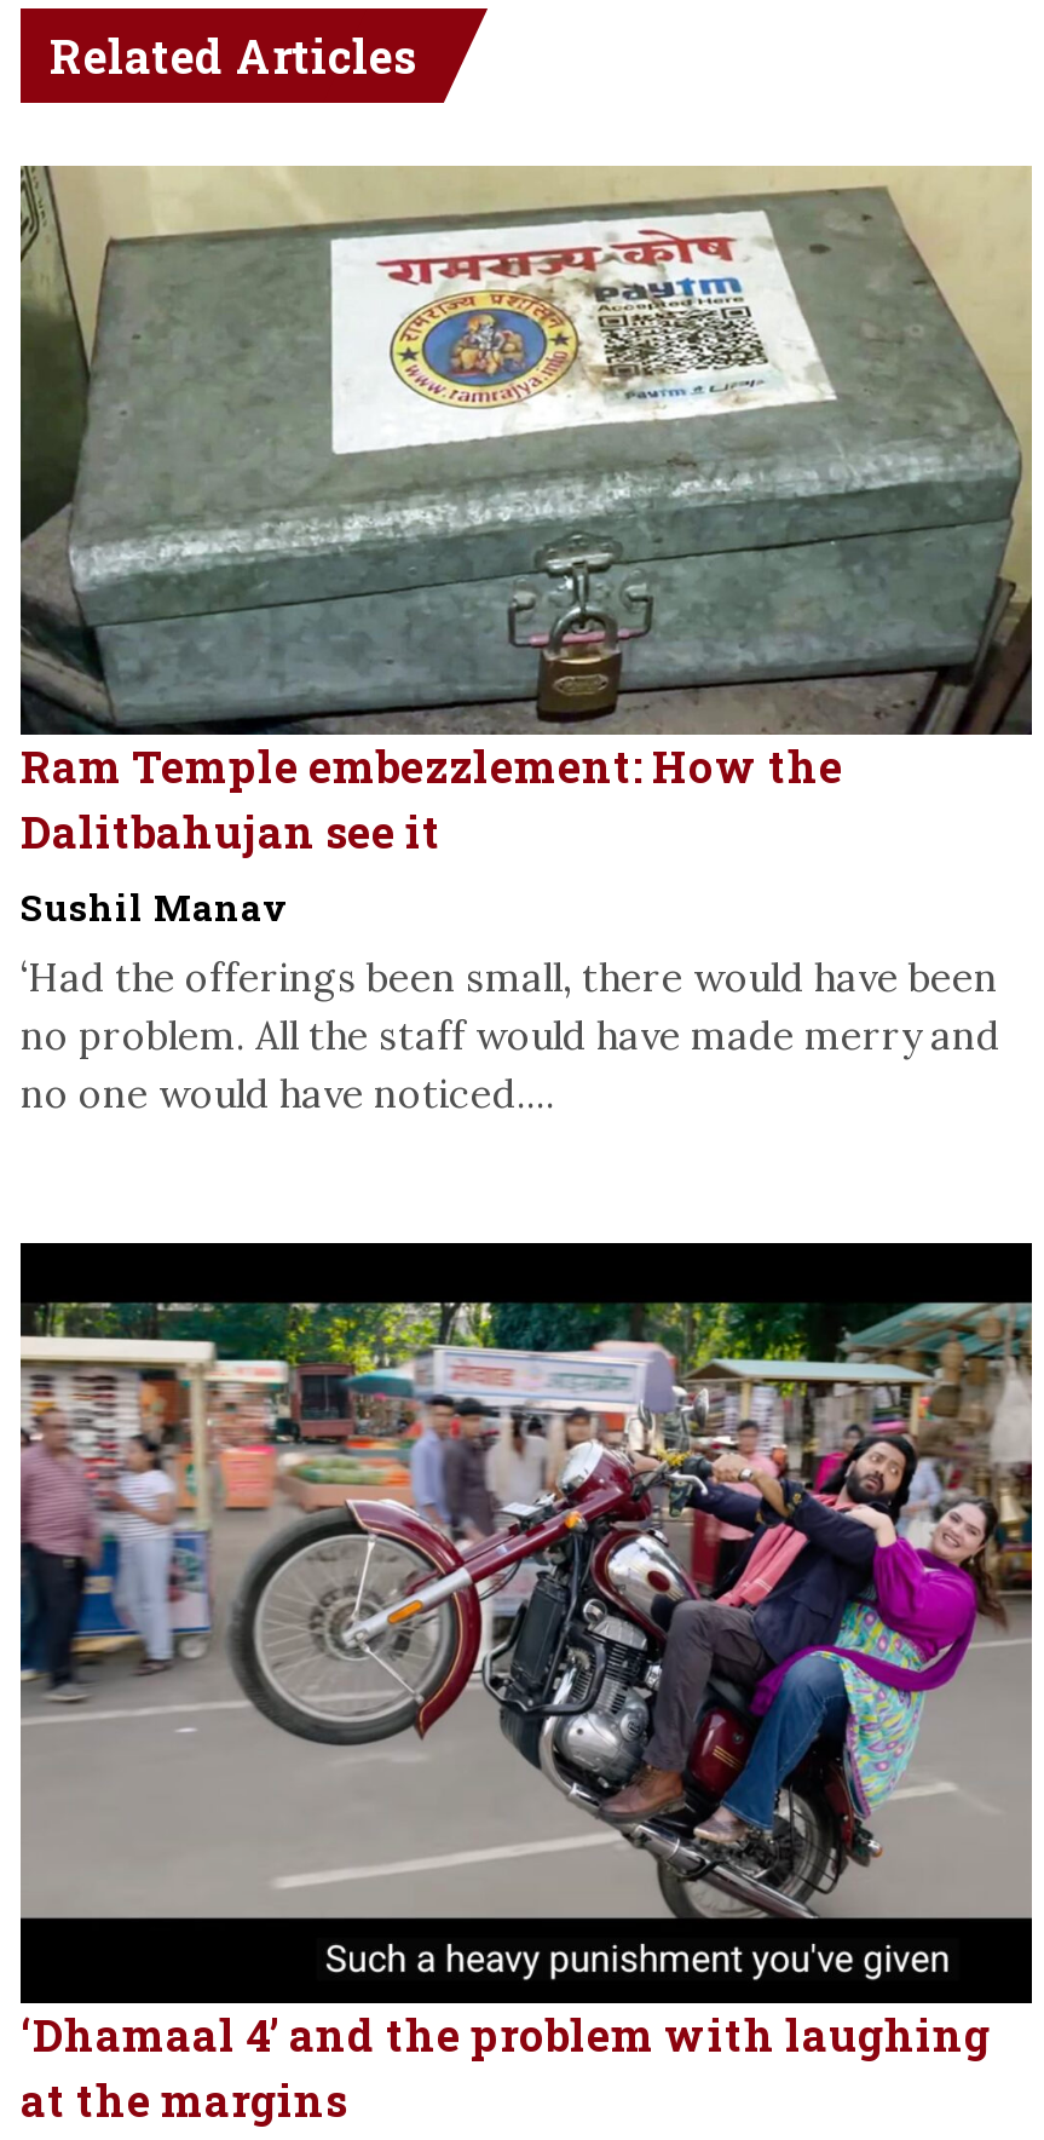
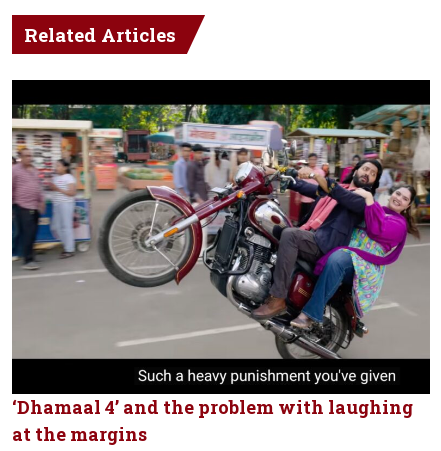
- [image]
- Ram Temple embezzlement: How the
- Dalitbahujan see it
- Sushil Manav
- ‘Had the offerings been small, there would have been
- no problem. All the staff would have made merry and
- no one would have noticed....
